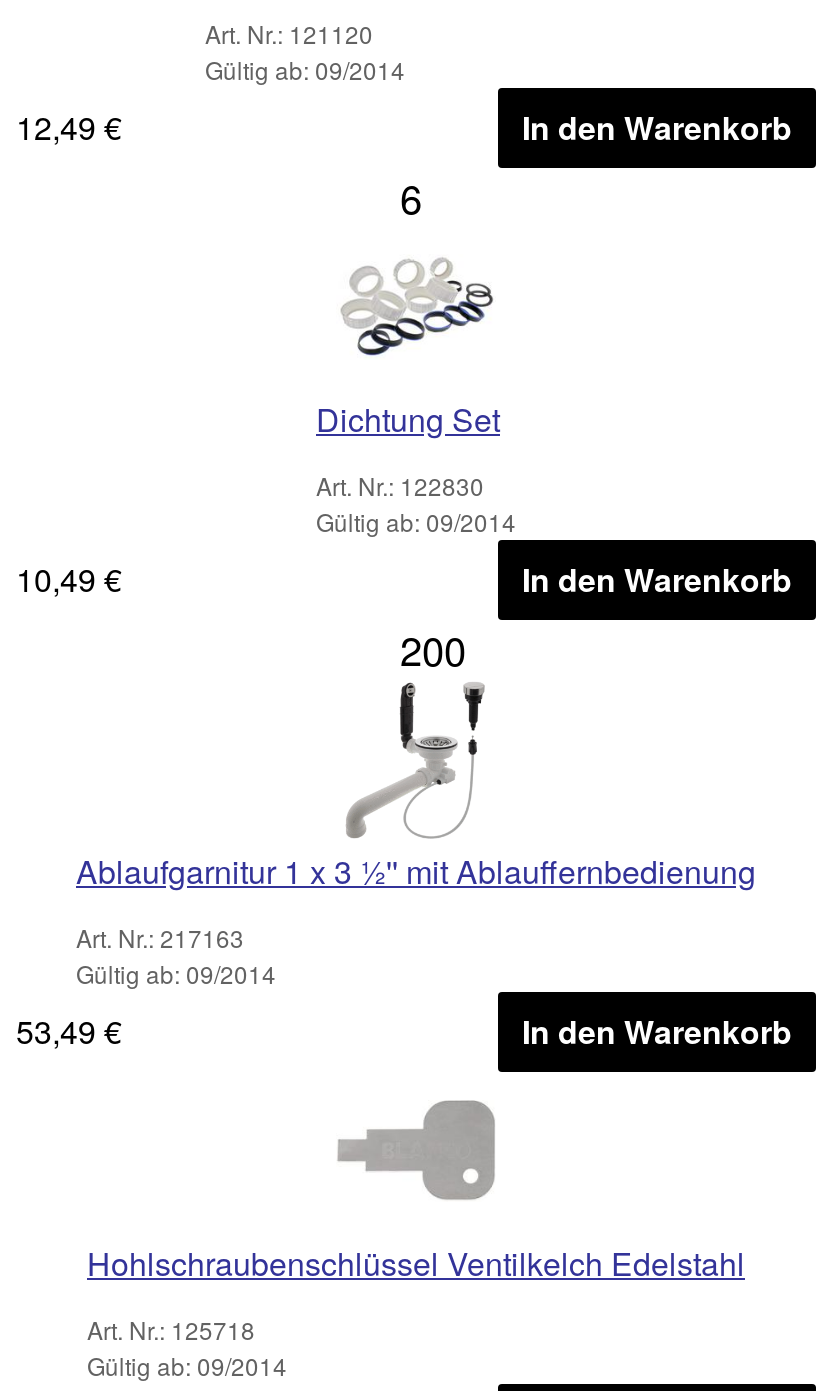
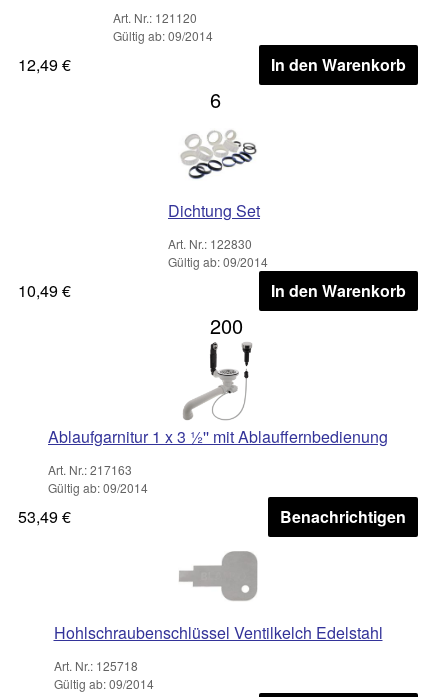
- In den Warenkorb
+ Benachrichtigen
